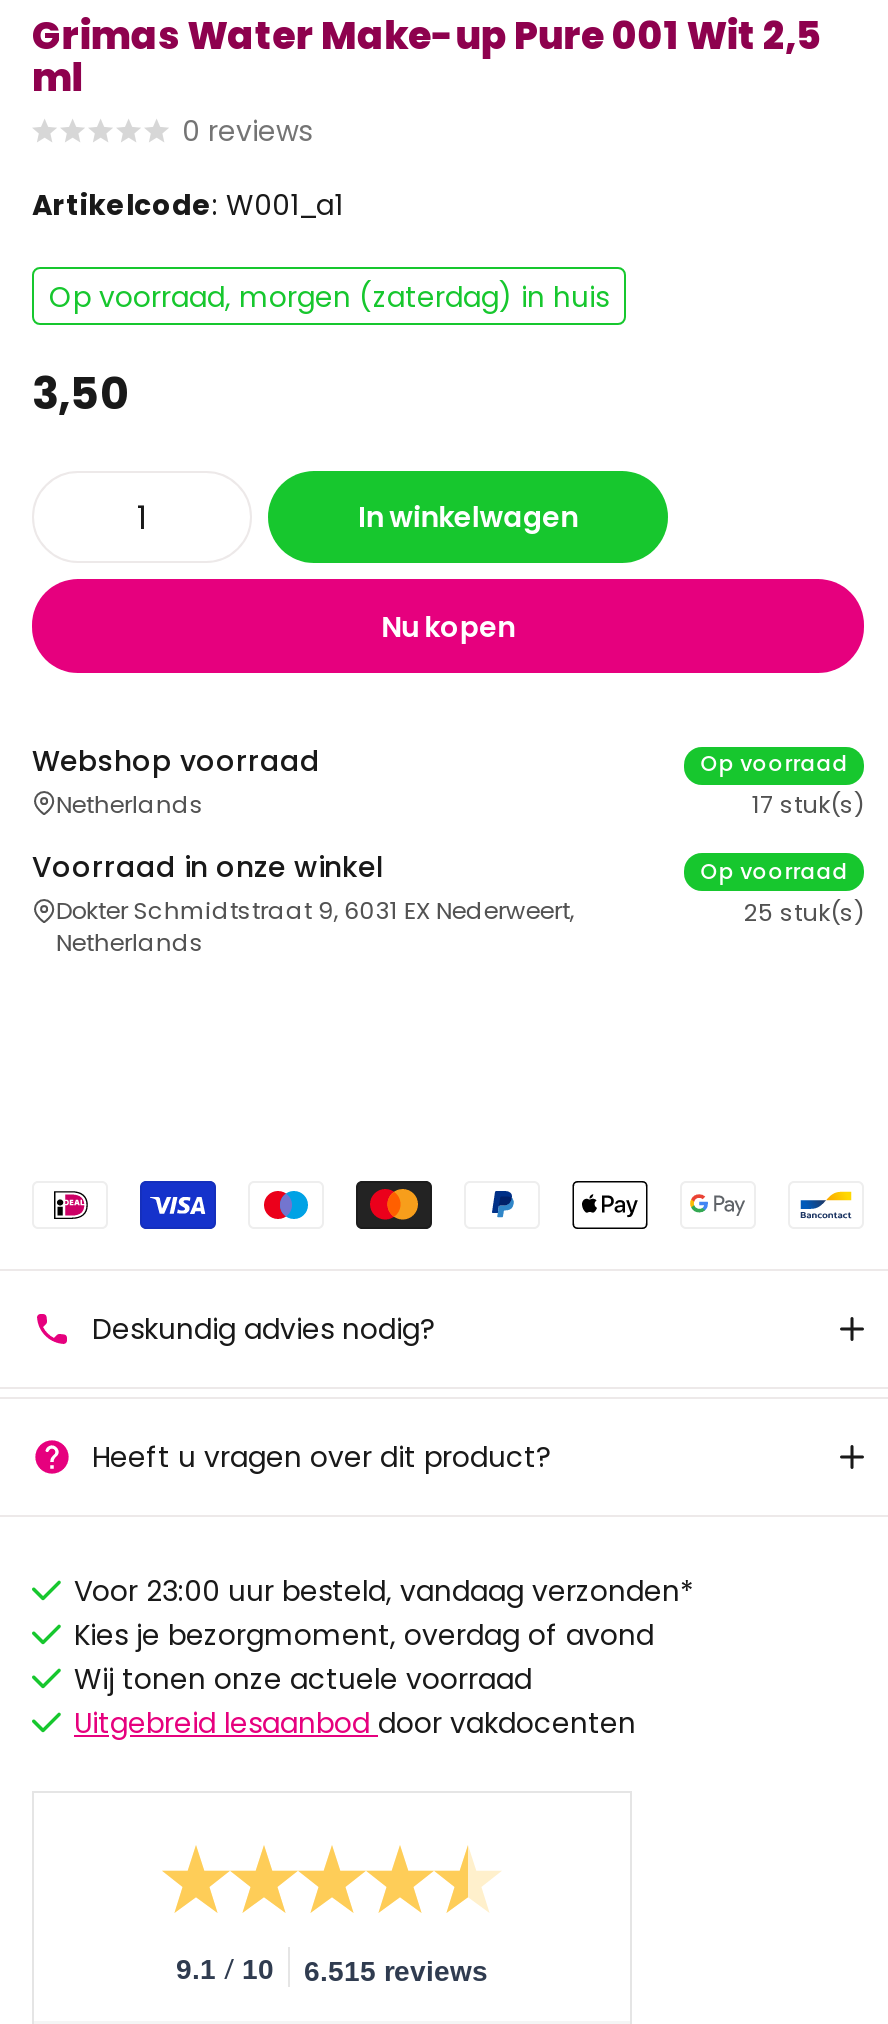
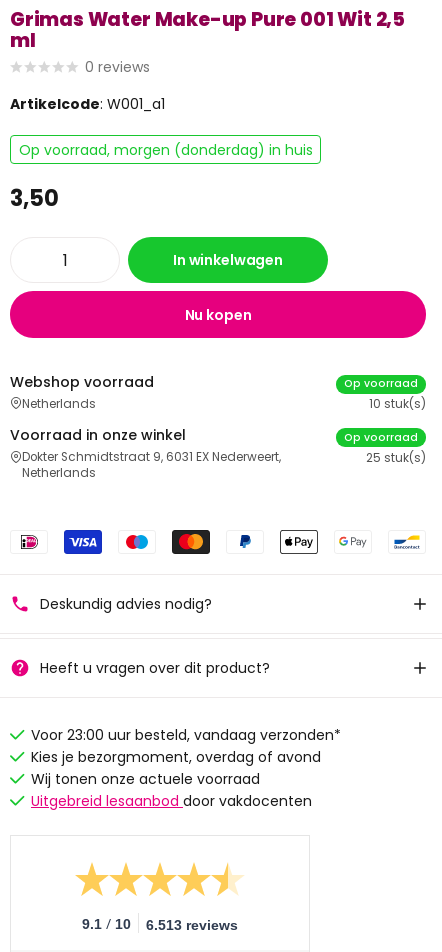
- Op voorraad, morgen (zaterdag) in huis
+ Op voorraad, morgen (donderdag) in huis

- 17 stuk(s)
+ 10 stuk(s)

- 9.1 / 10 6.515 reviews
+ 9.1 / 10 6.513 reviews
